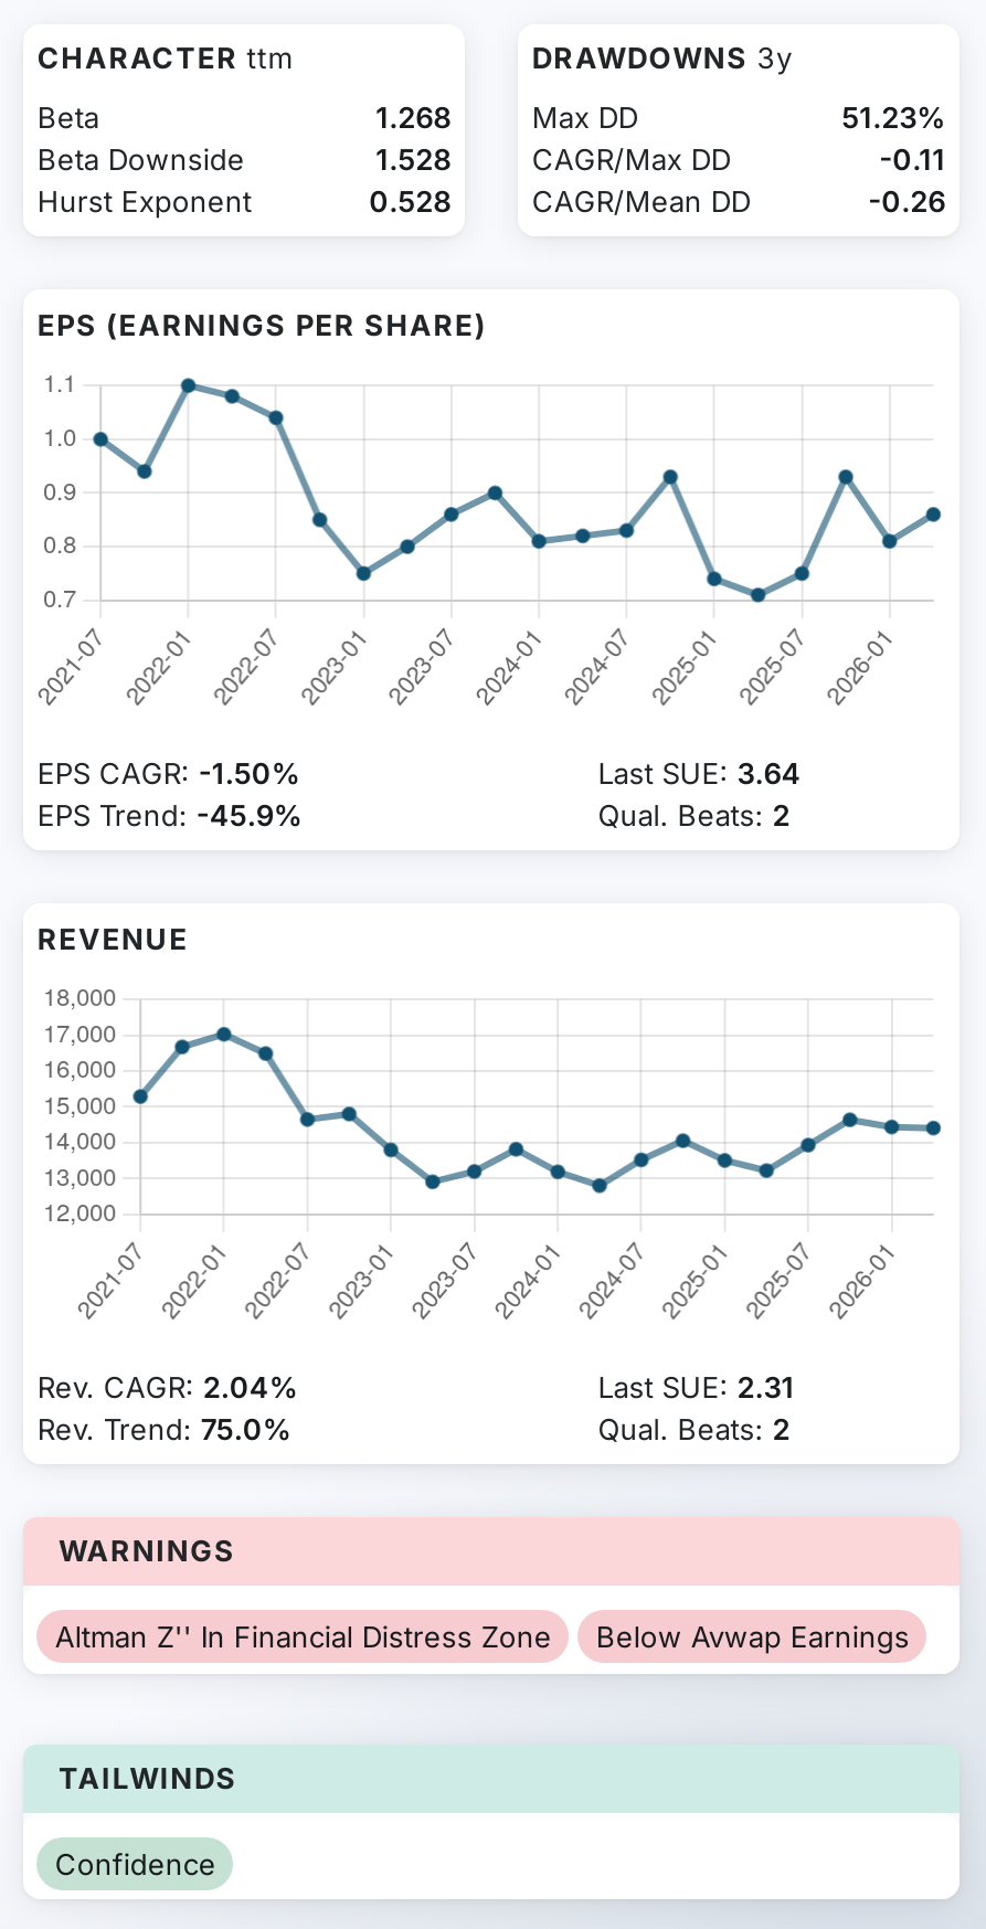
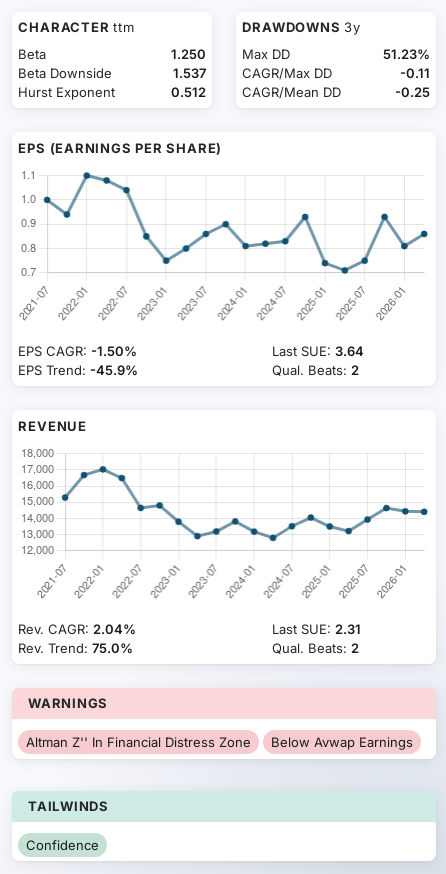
- 1.268
+ 1.250

- 1.528
+ 1.537

- 0.528
+ 0.512

- -0.26
+ -0.25
